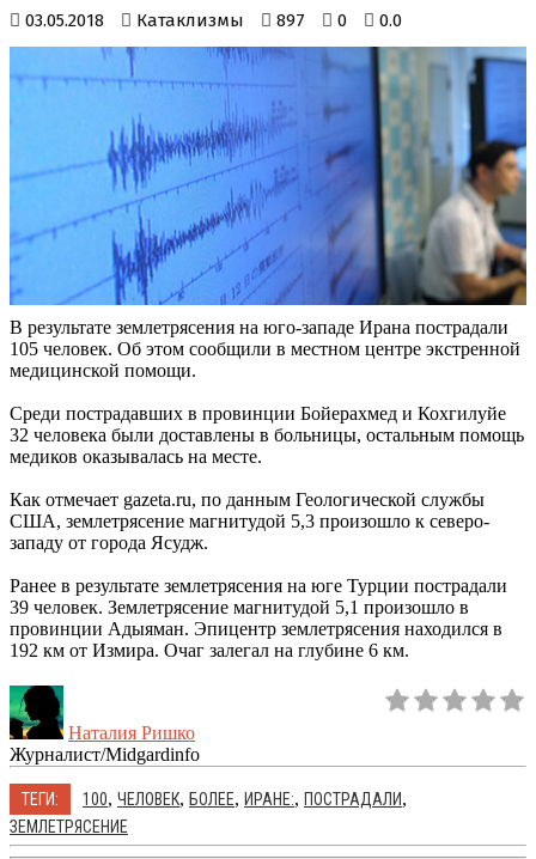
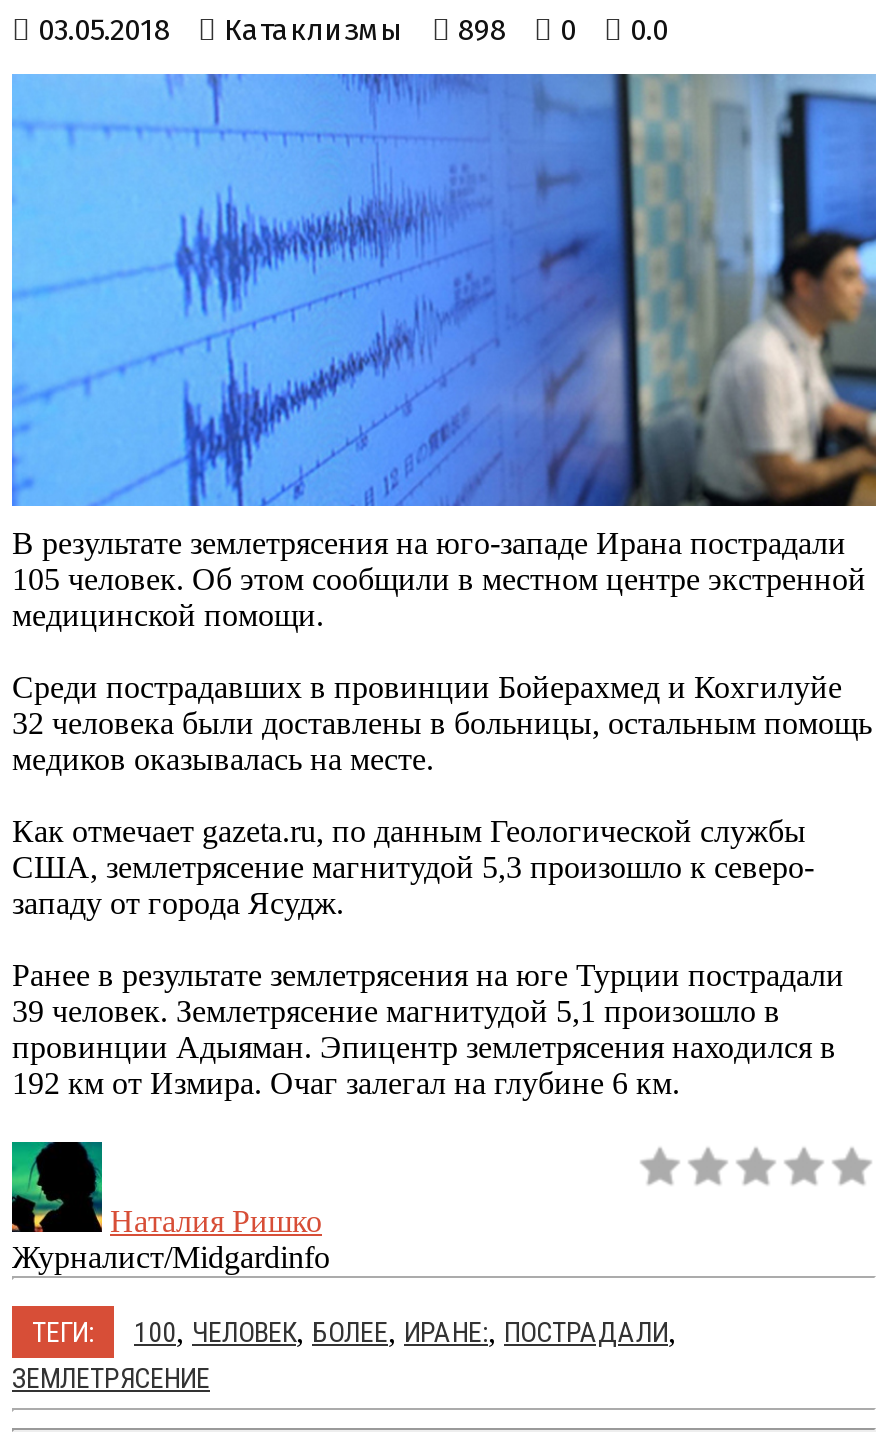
- 03.05.2018 Катаклизмы 897 0 0.0
+ 03.05.2018 Катаклизмы 898 0 0.0
